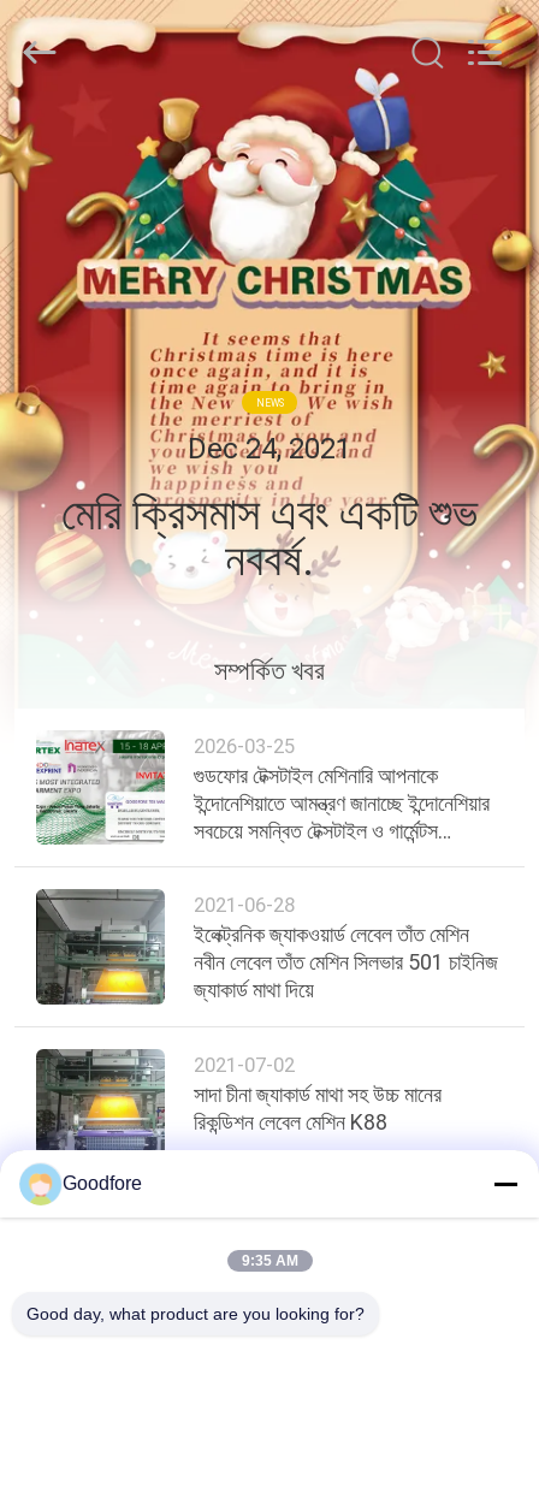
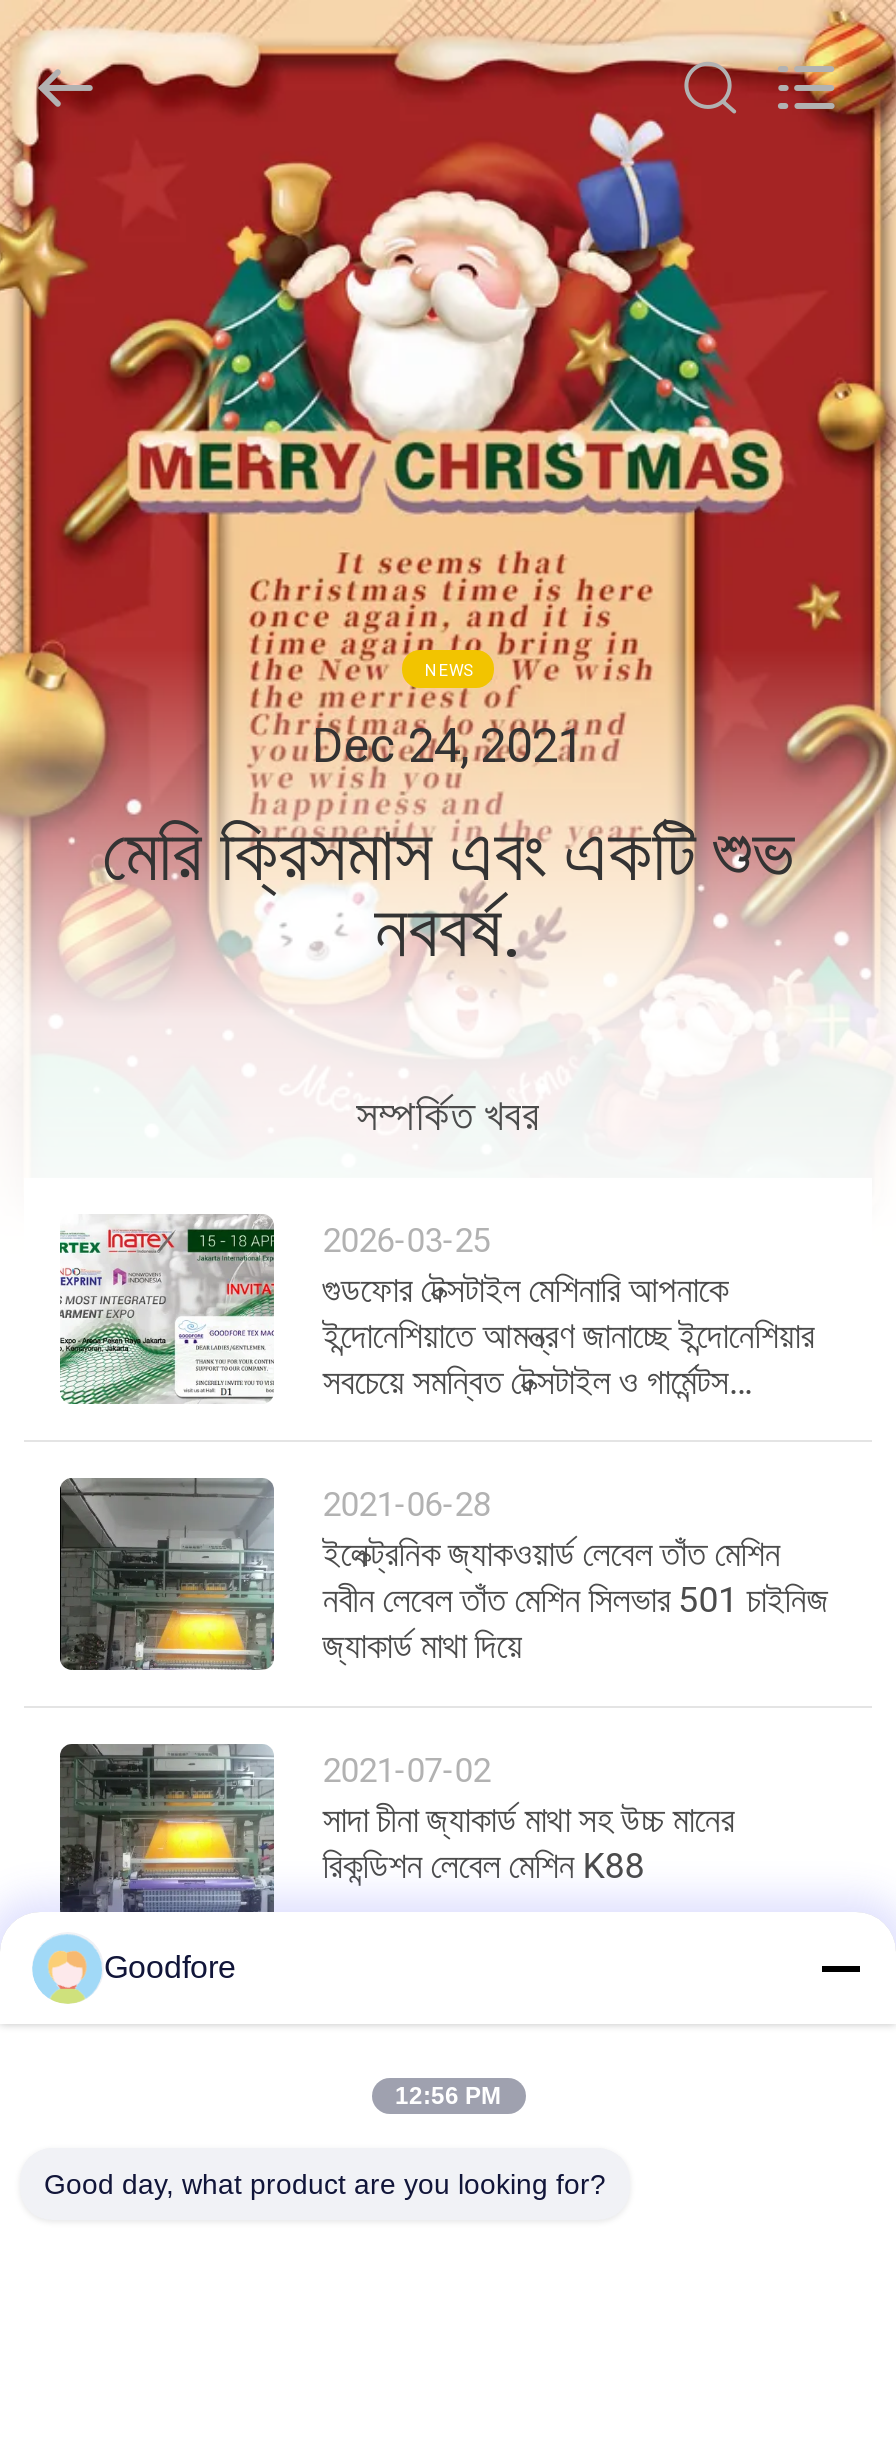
- 9:35 AM
+ 12:56 PM
